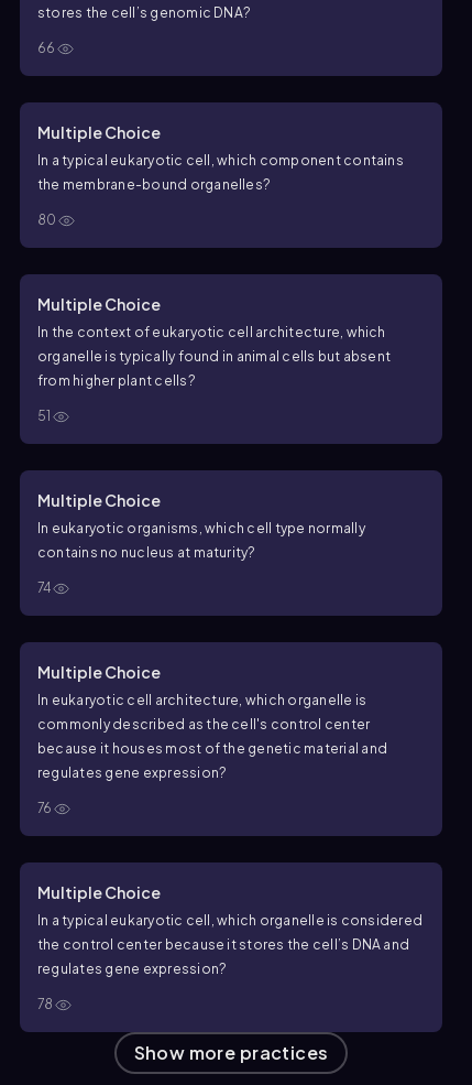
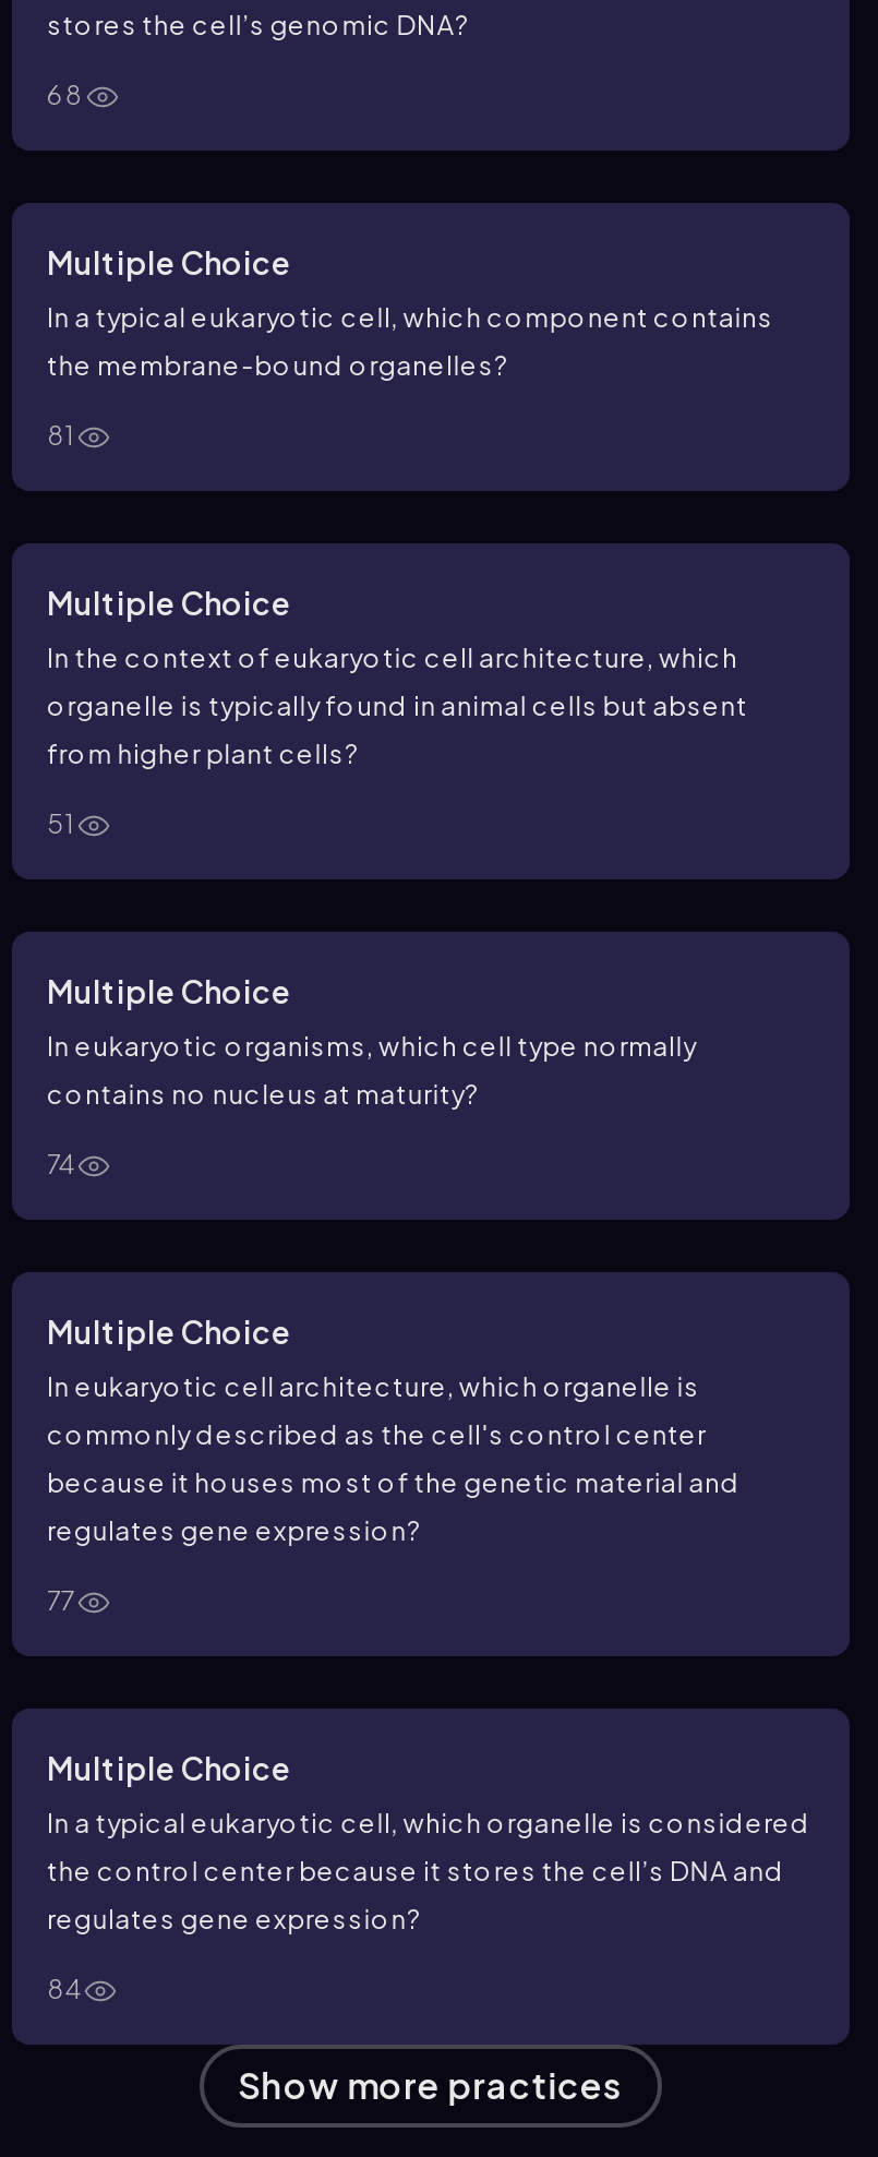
- 66
+ 68

- 80
+ 81

- 76
+ 77

- 78
+ 84
